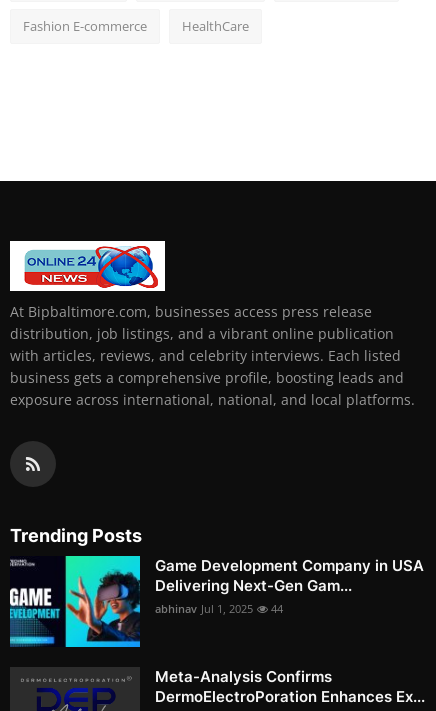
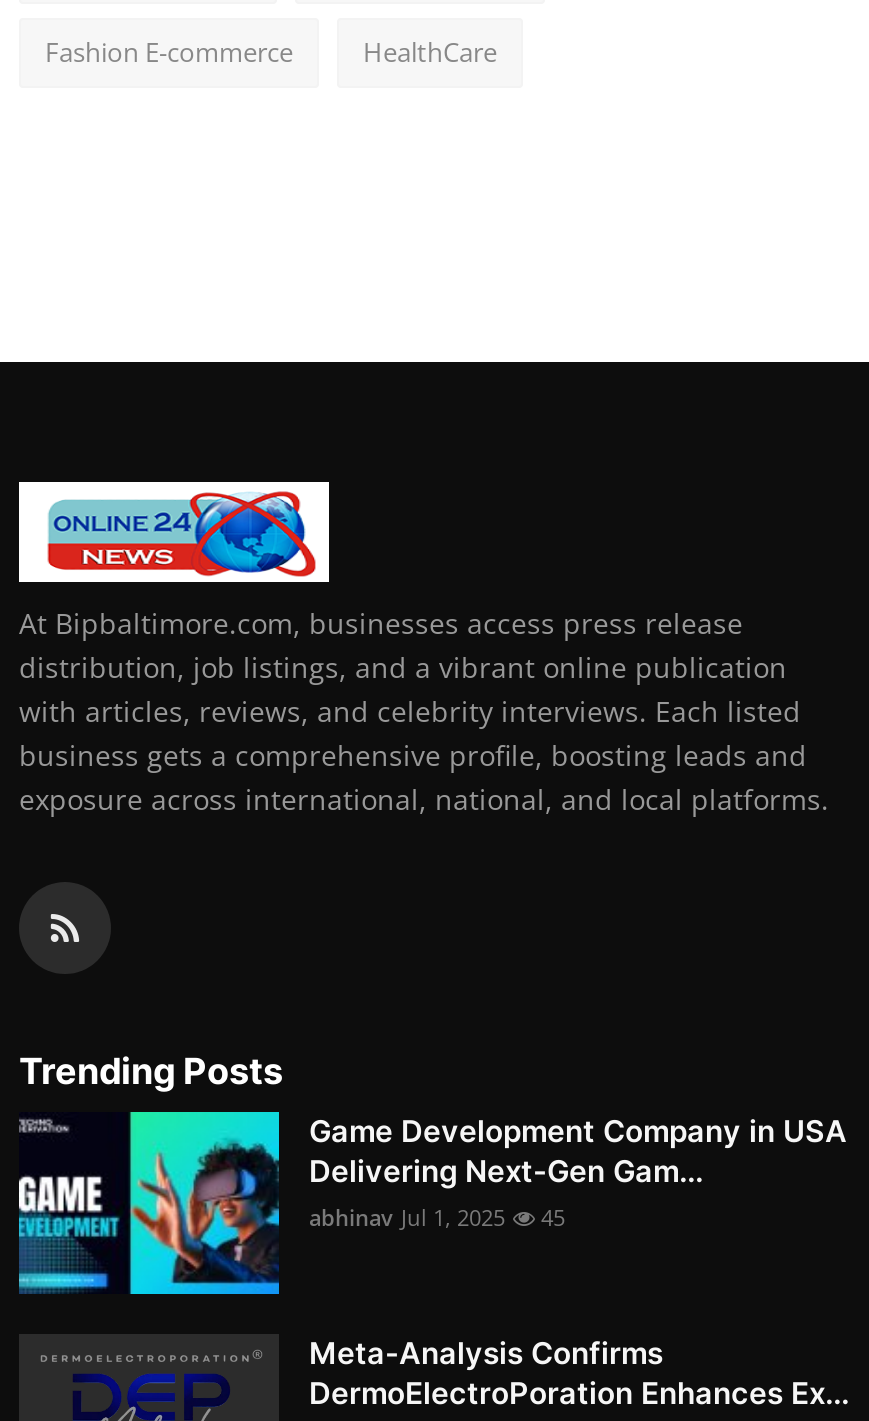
- abhinav Jul 1, 2025 44
+ abhinav Jul 1, 2025 45
